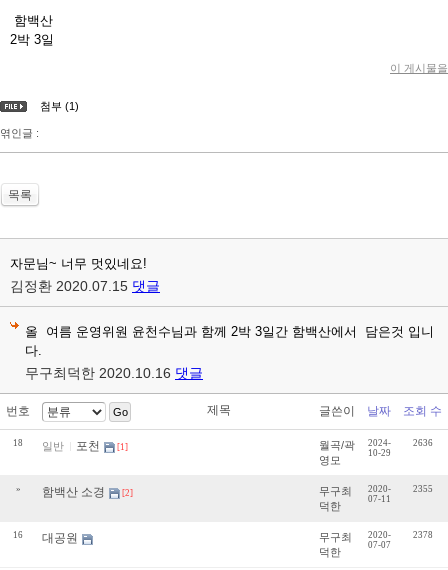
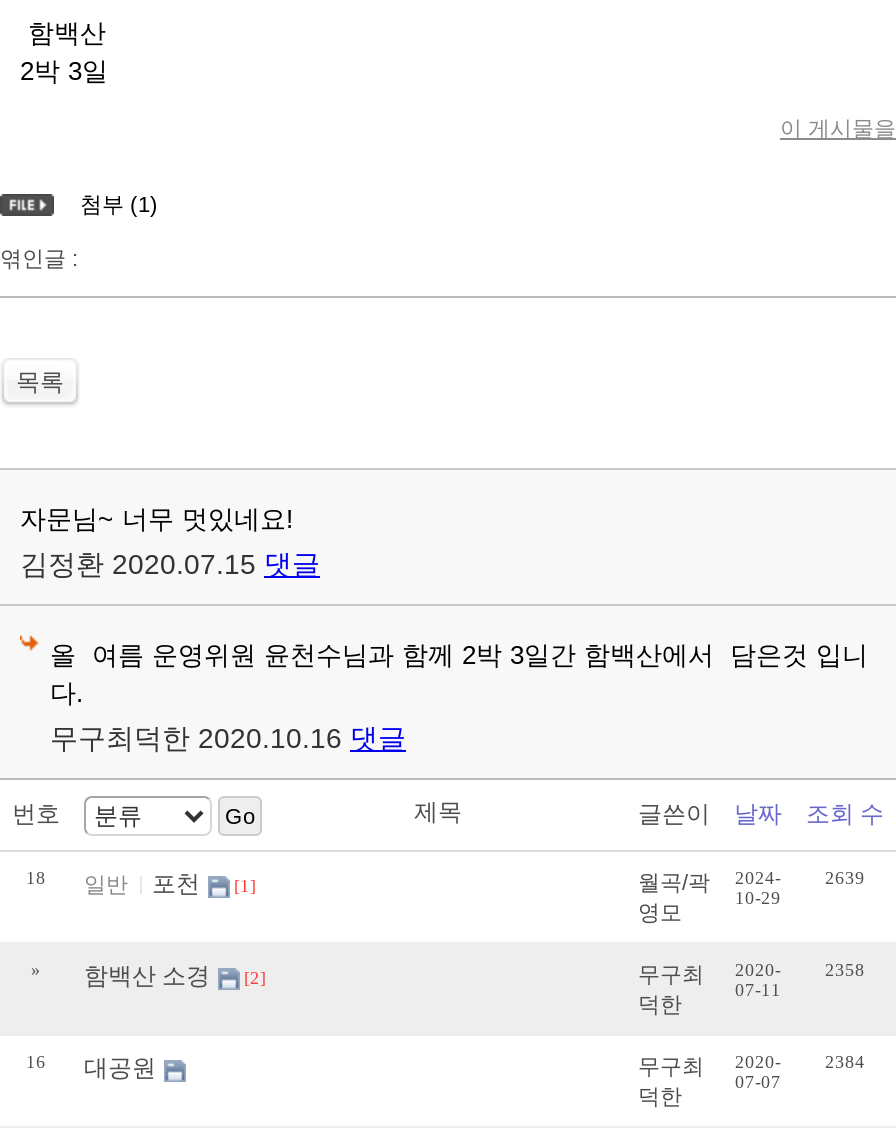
- 2636
+ 2639

- 2355
+ 2358

- 2378
+ 2384
